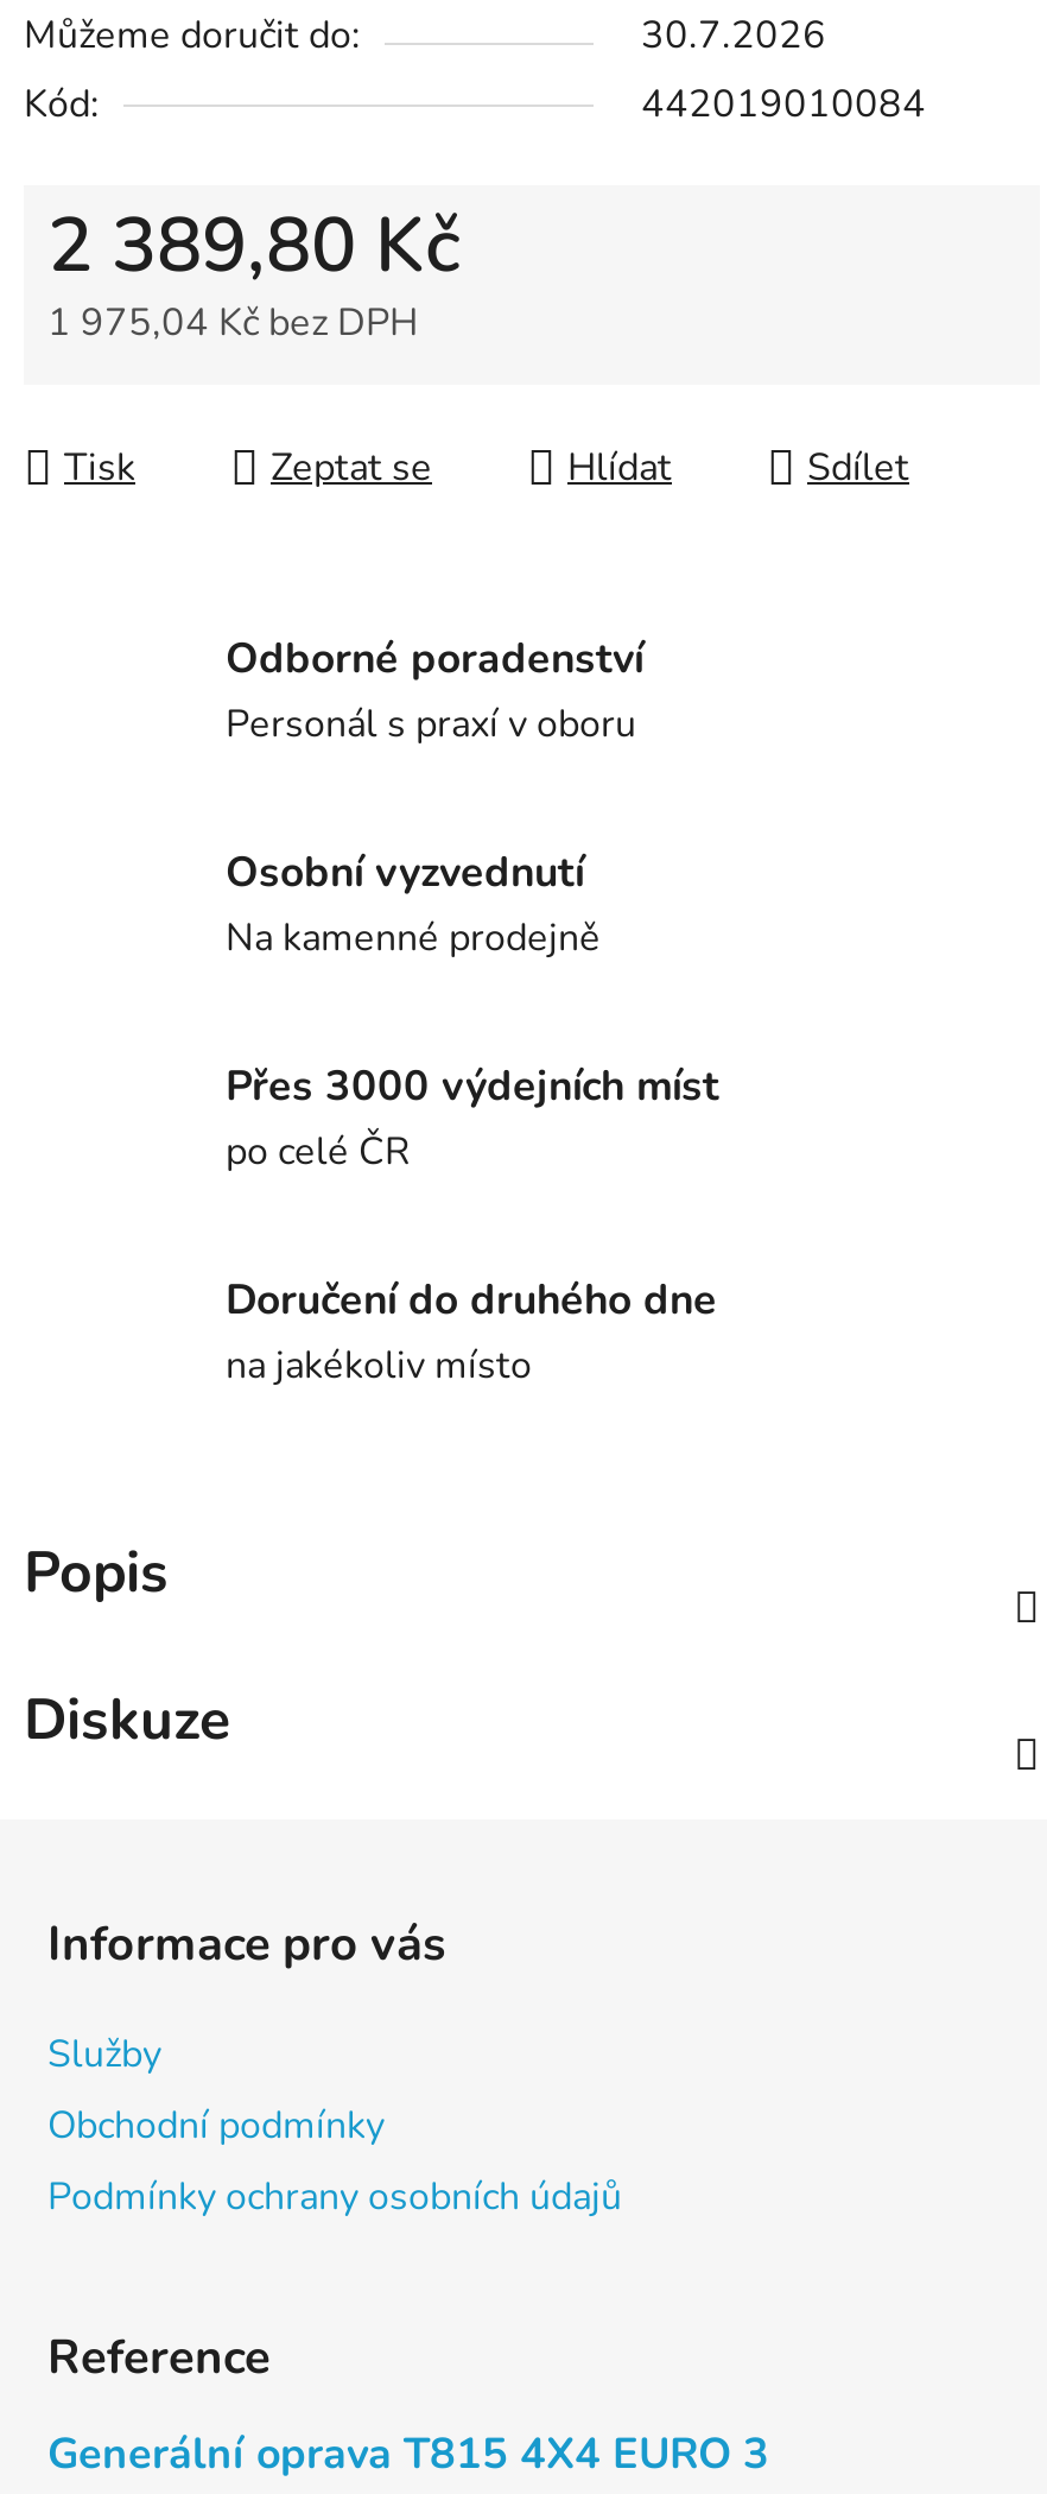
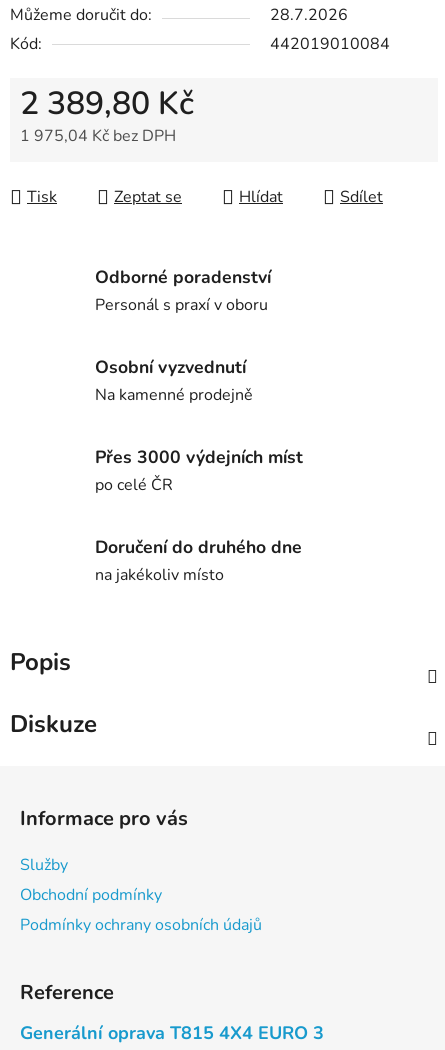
- 30.7.2026
+ 28.7.2026
